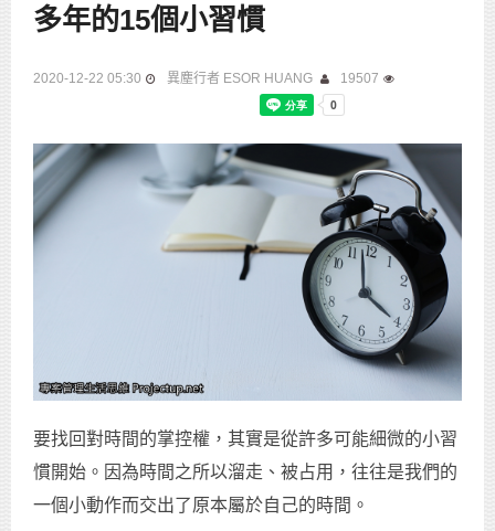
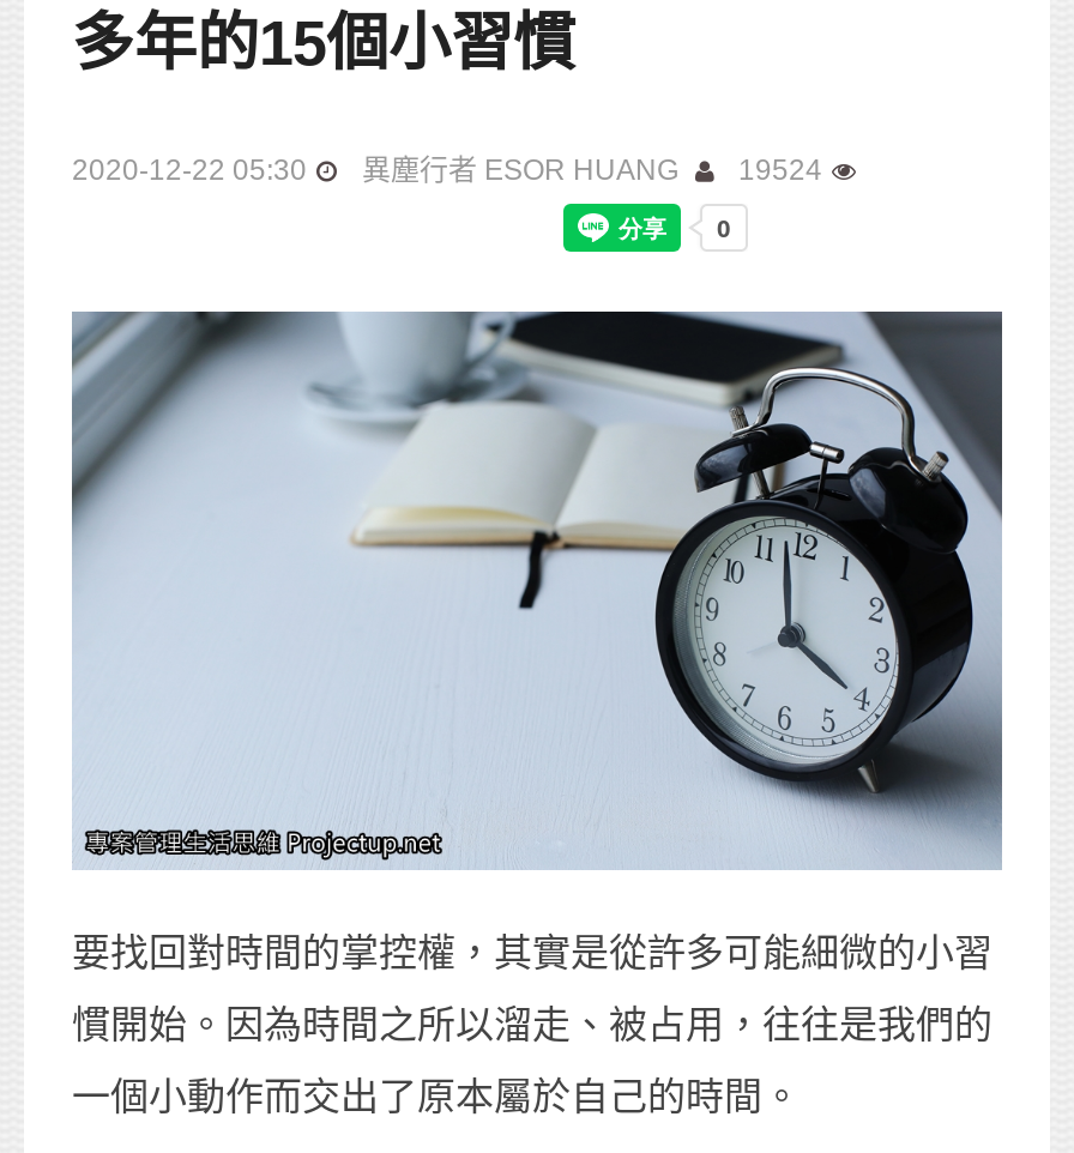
- 2020-12-22 05:30 異塵行者 ESOR HUANG 19507
+ 2020-12-22 05:30 異塵行者 ESOR HUANG 19524
